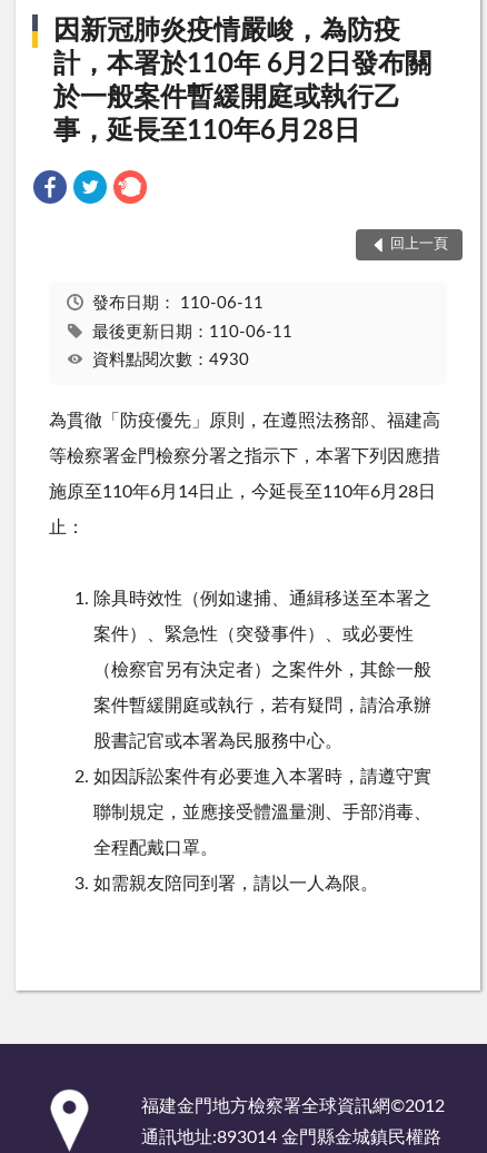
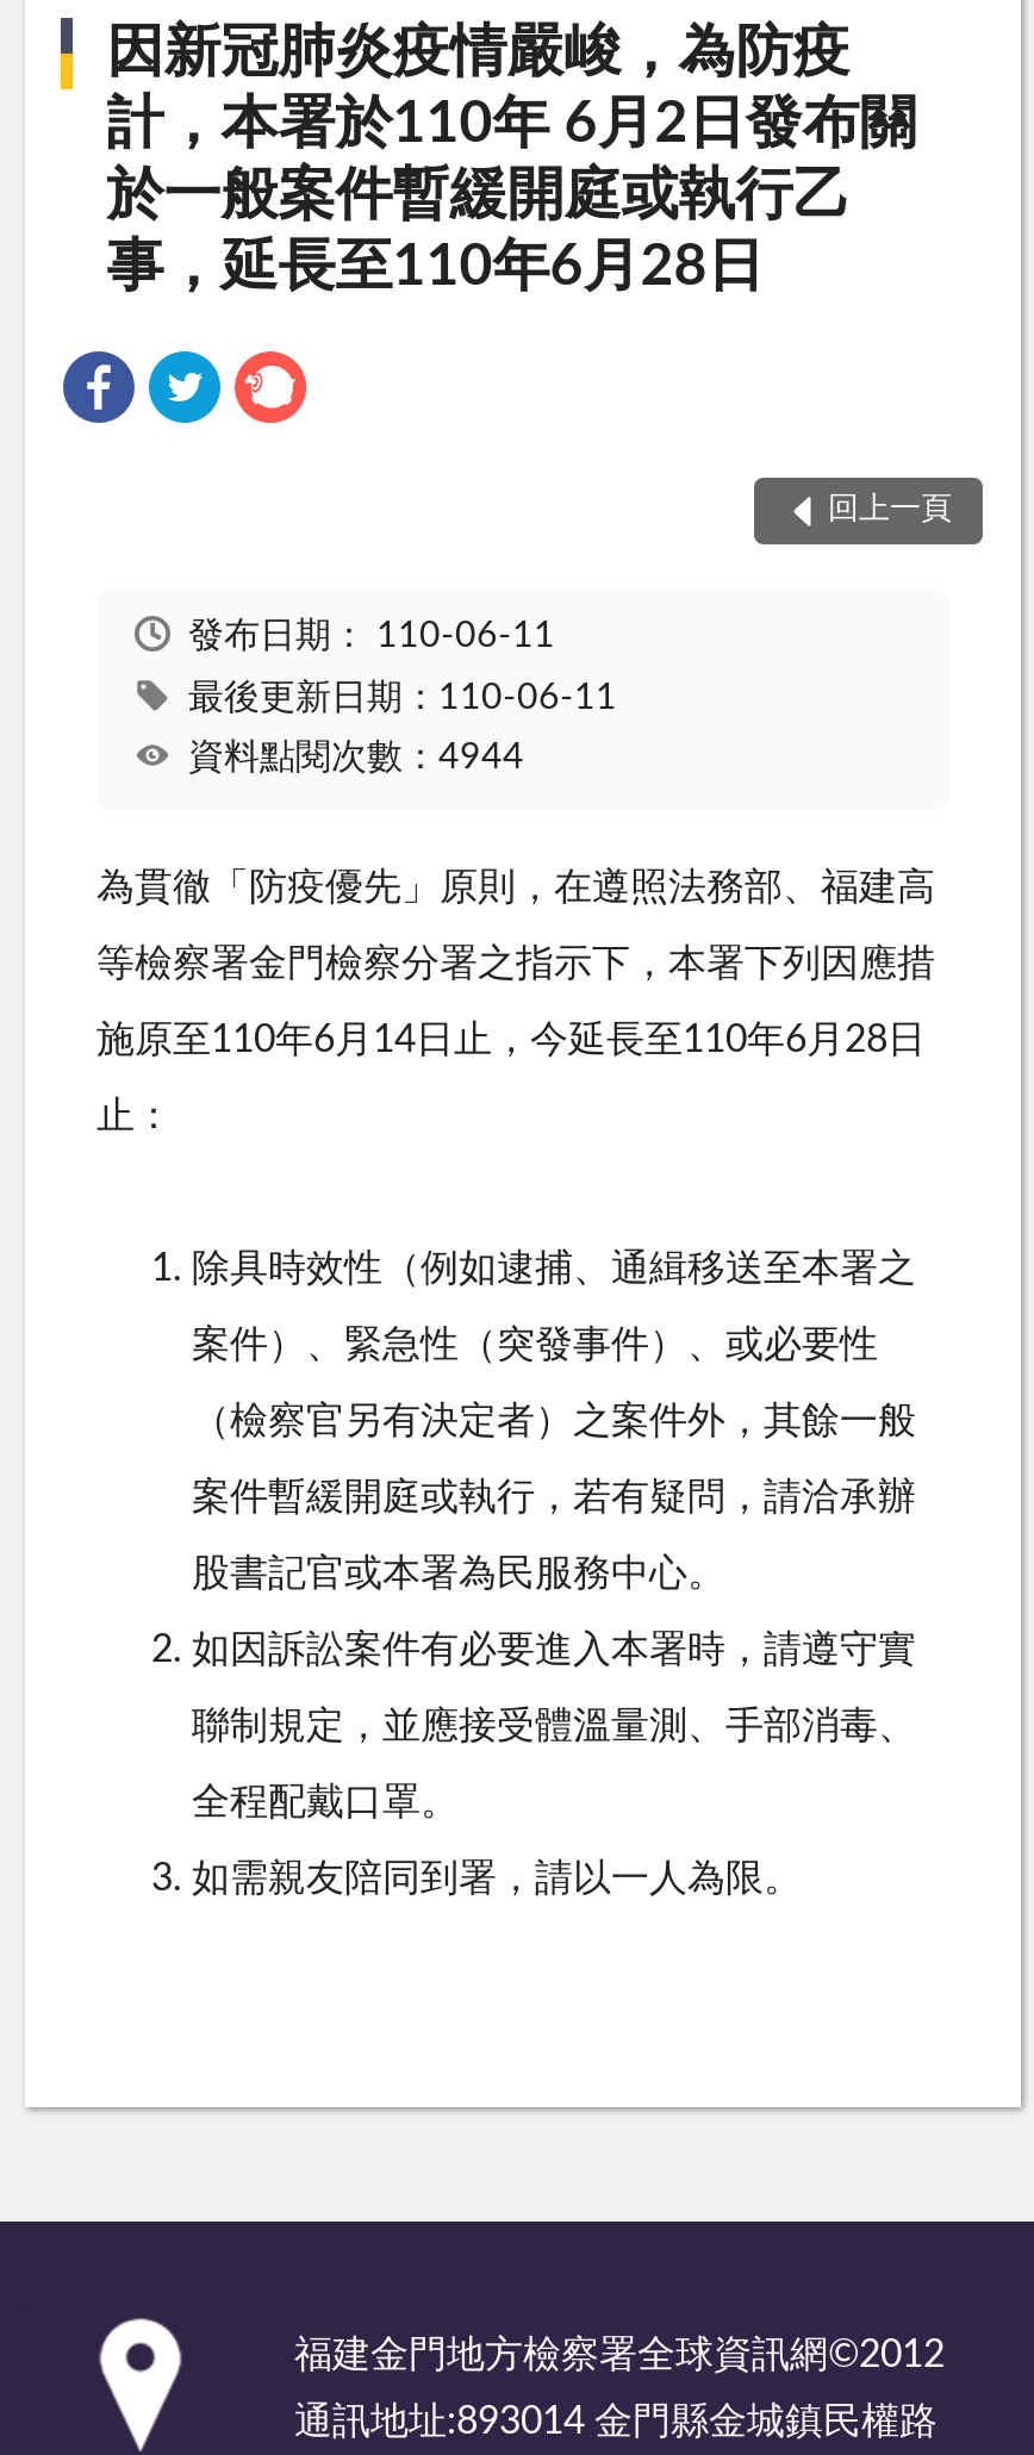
- 資料點閱次數：4930
+ 資料點閱次數：4944
